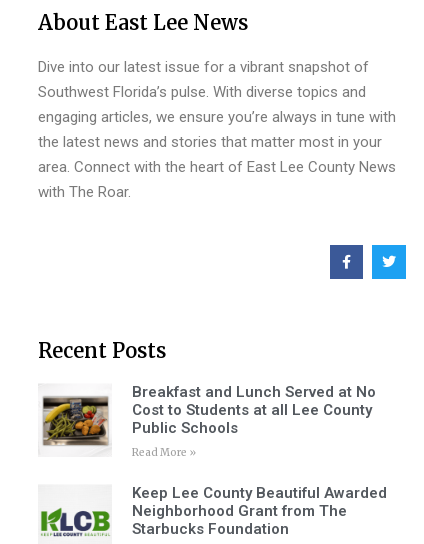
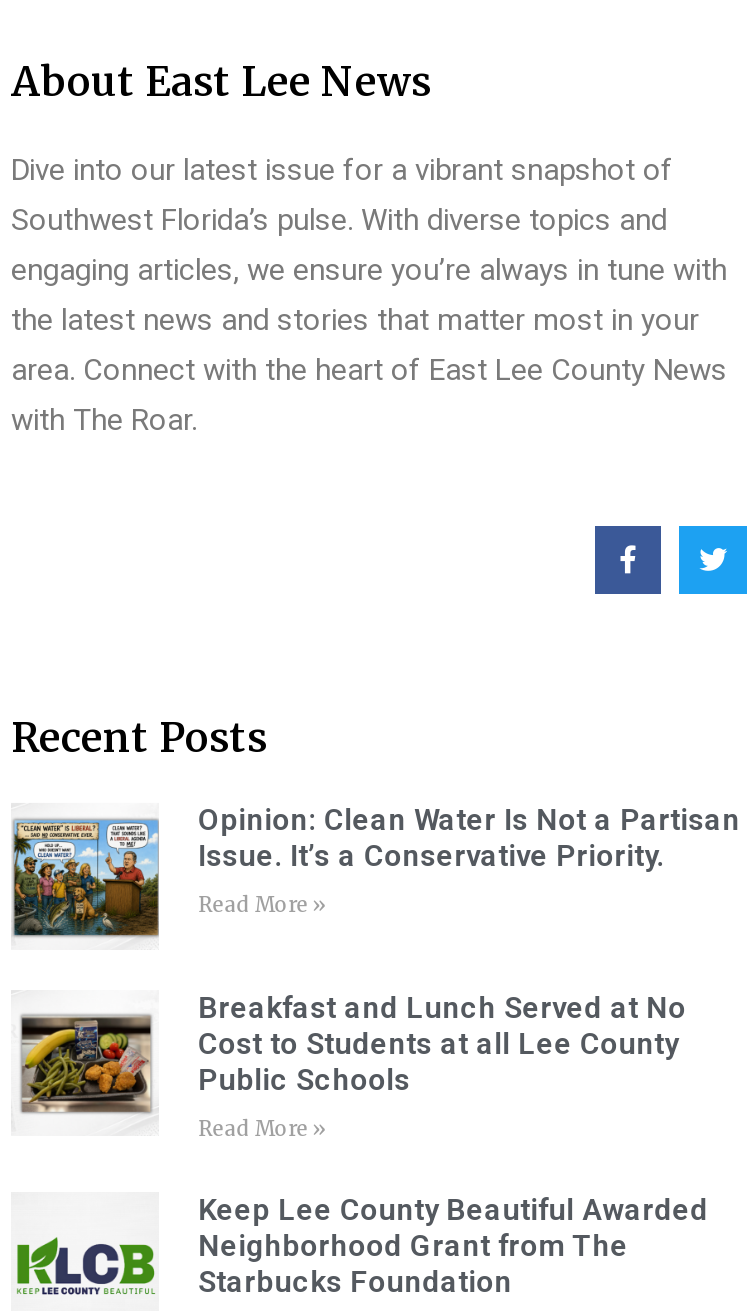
+ [image]
+ Opinion: Clean Water Is Not a Partisan
+ Issue. It’s a Conservative Priority.
+ Read More »
